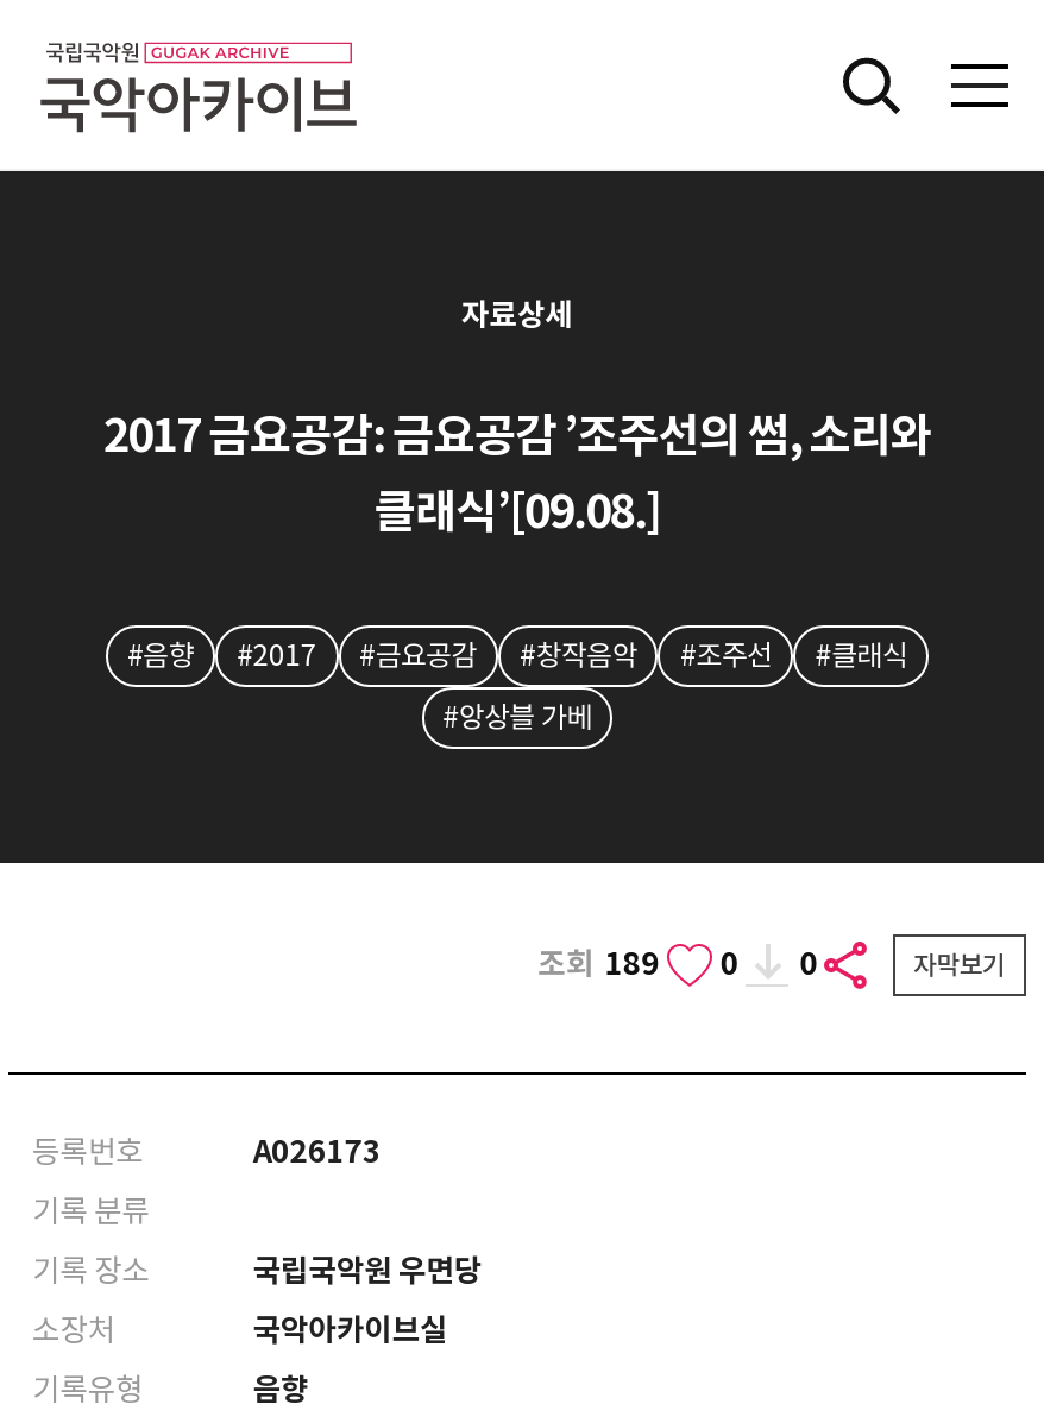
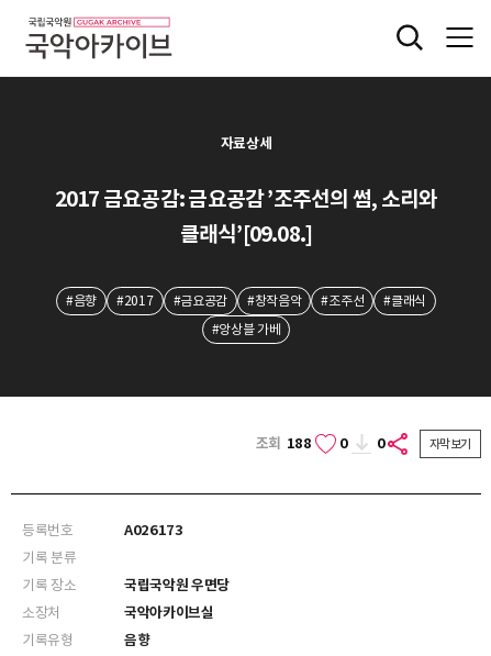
- 조회 189 0 0
+ 조회 188 0 0
